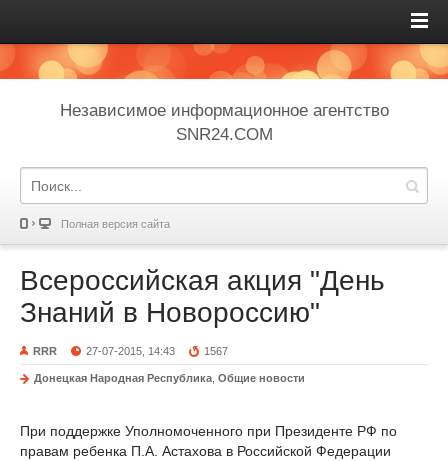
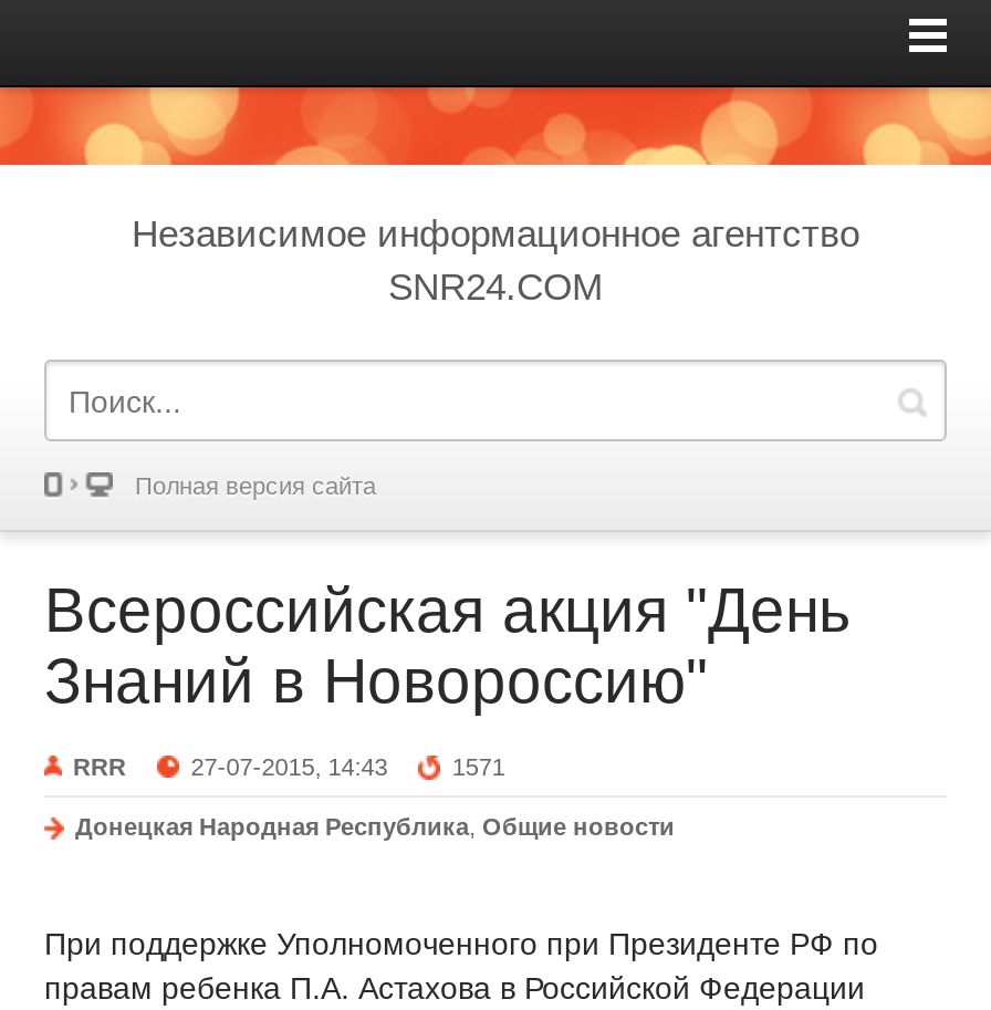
- 1567
+ 1571
